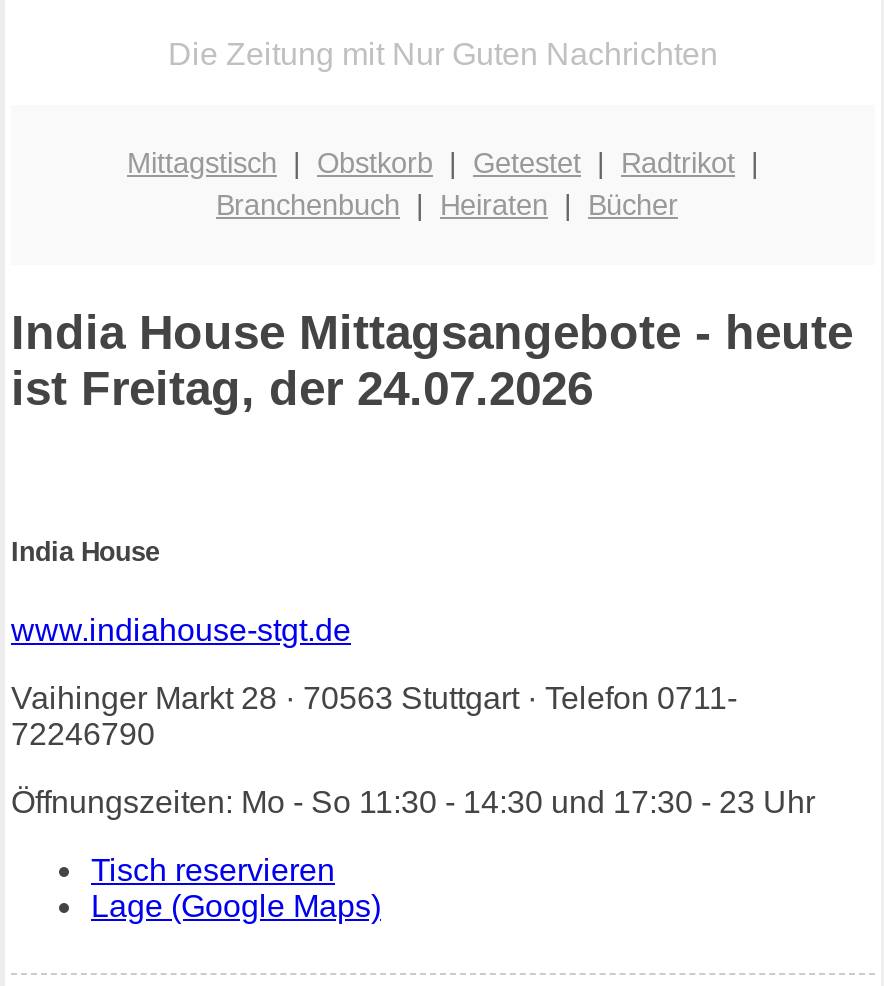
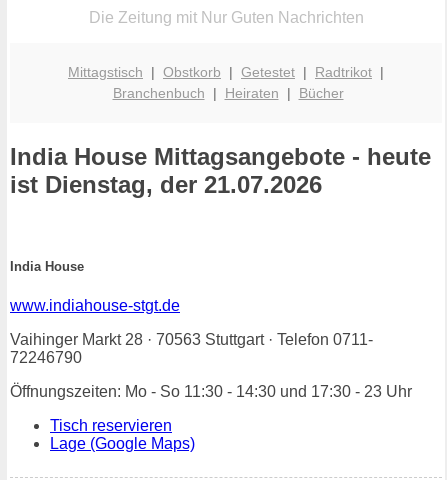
- ist Freitag, der 24.07.2026
+ ist Dienstag, der 21.07.2026
